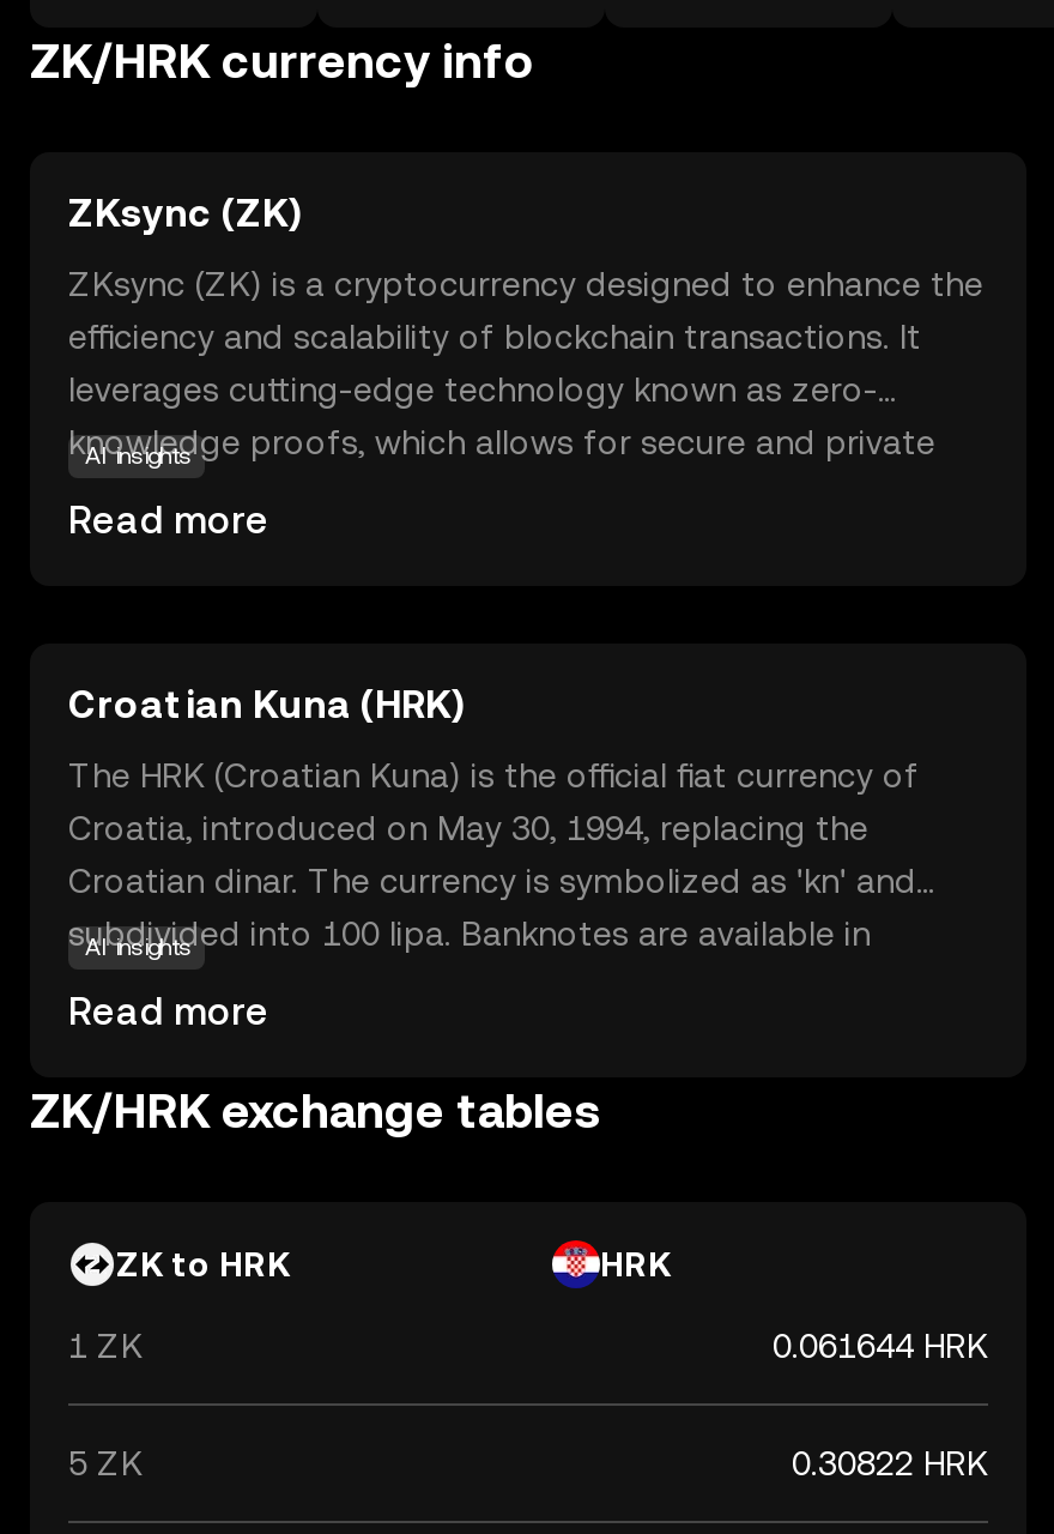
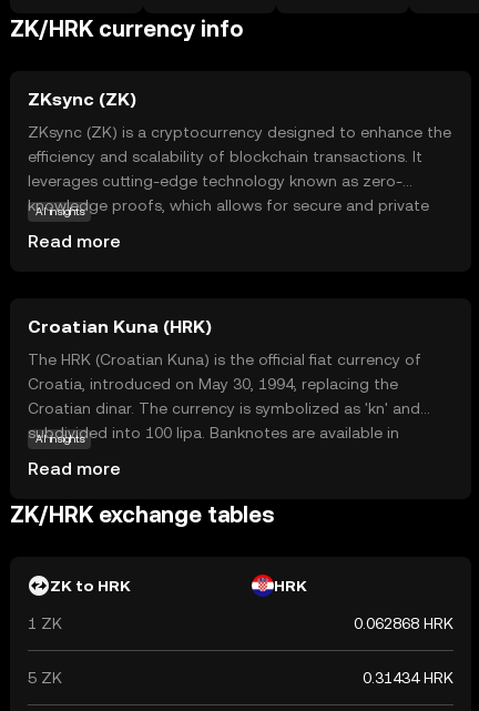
- 0.061644 HRK
+ 0.062868 HRK

- 0.30822 HRK
+ 0.31434 HRK
